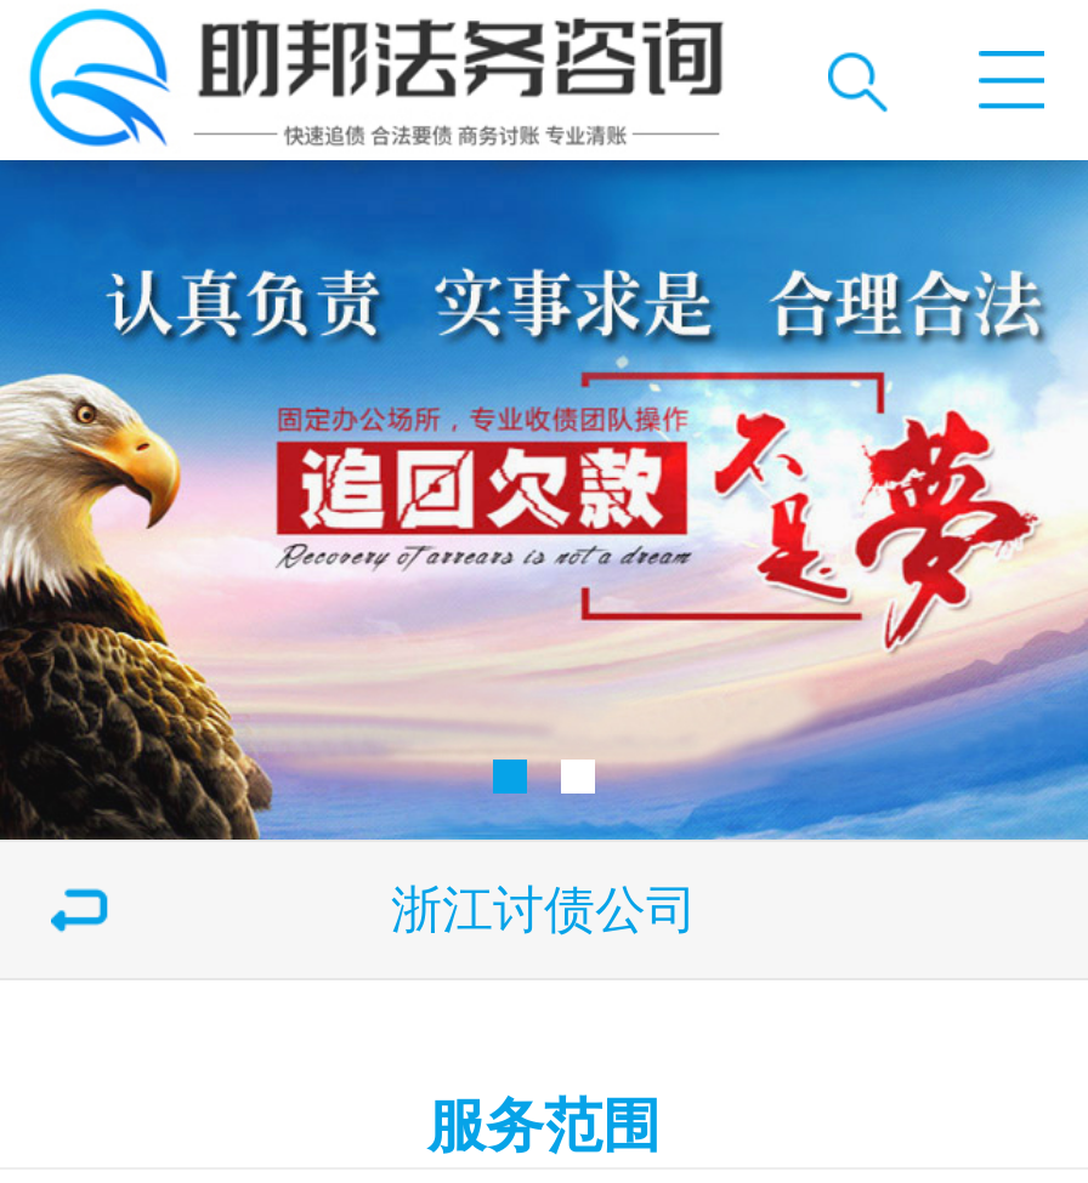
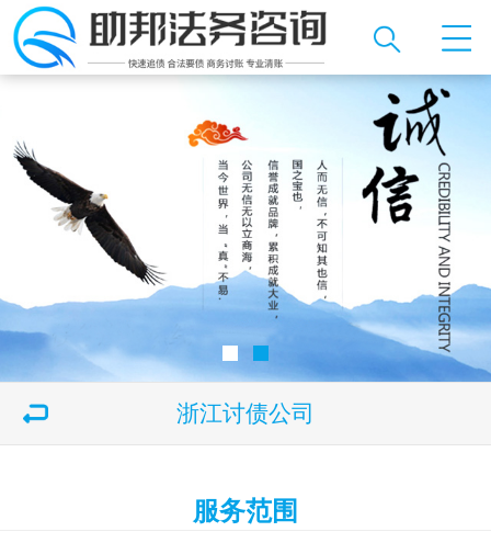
- [image]
+ [image]
